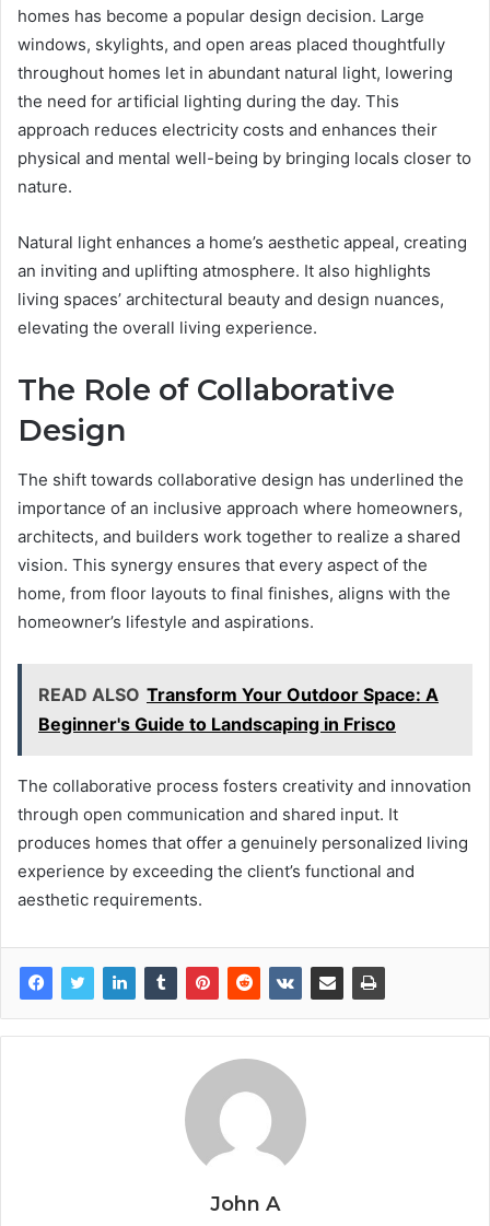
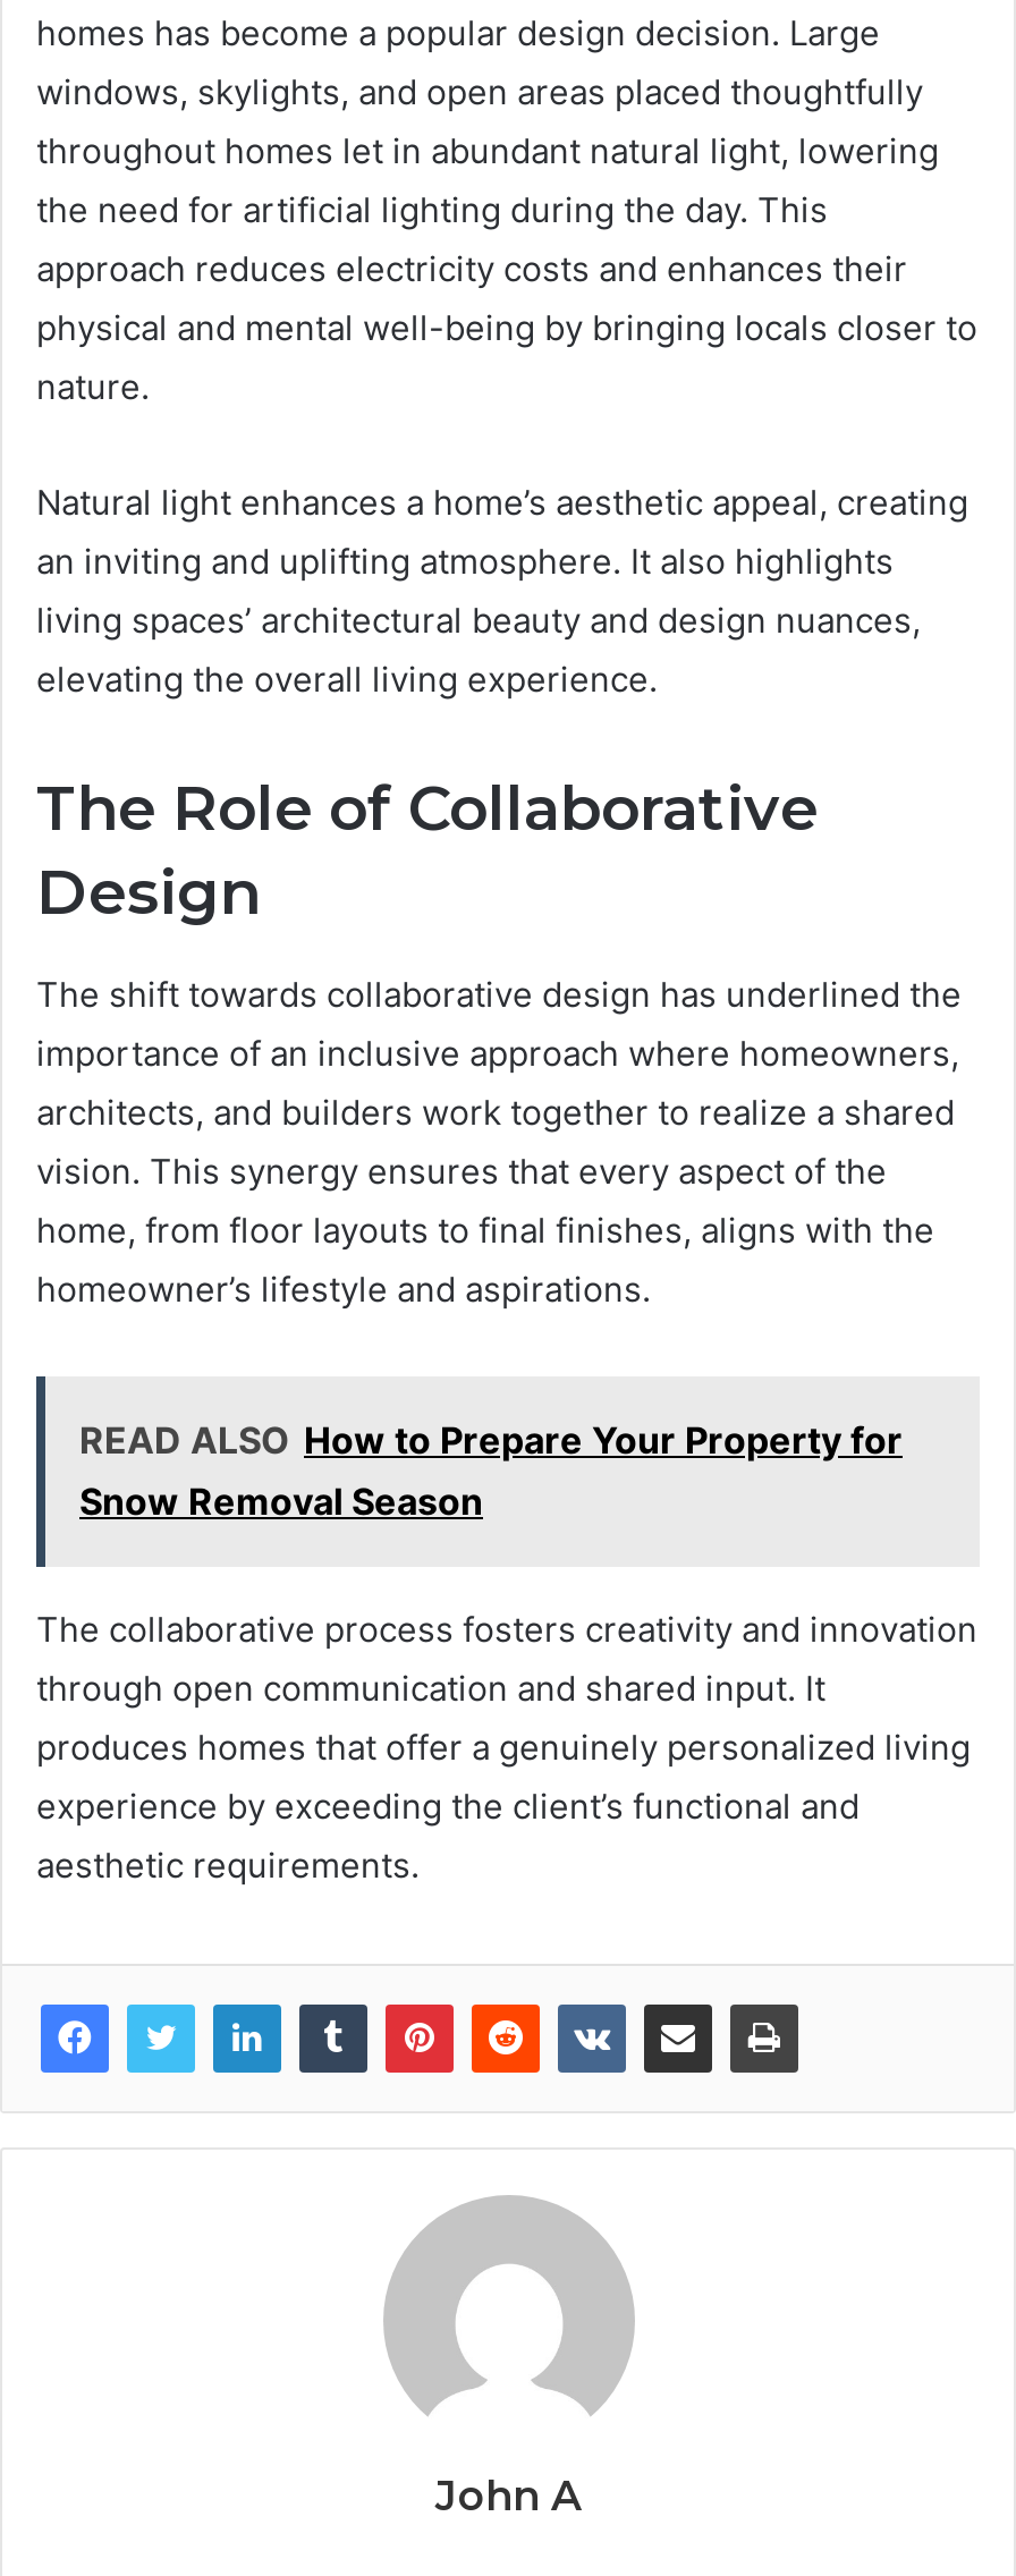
- READ ALSO Transform Your Outdoor Space: A
- Beginner's Guide to Landscaping in Frisco
+ READ ALSO How to Prepare Your Property for
+ Snow Removal Season
